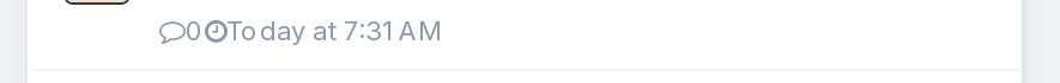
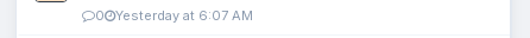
- Today at 7:31 AM
+ Yesterday at 6:07 AM
